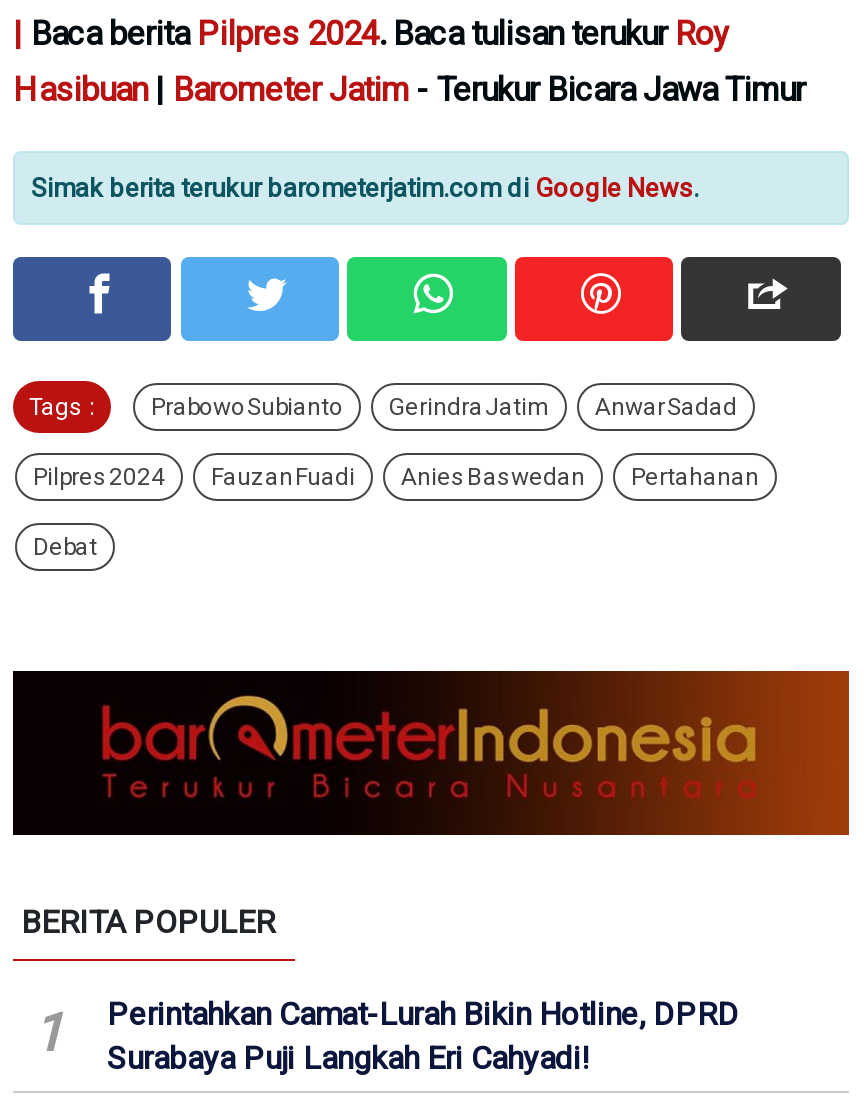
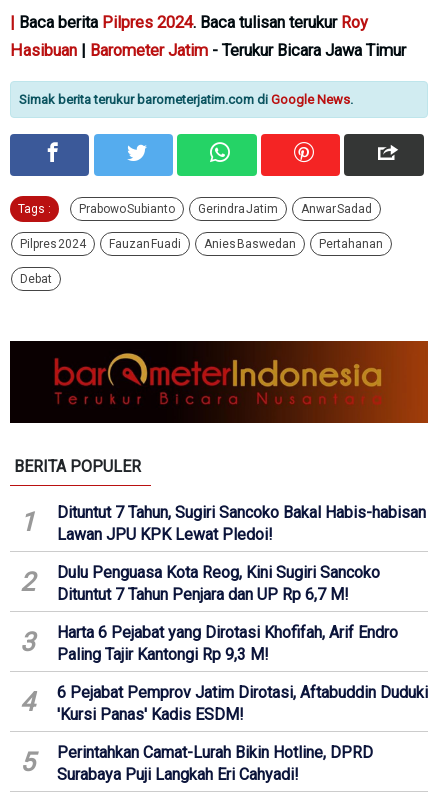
+ Dituntut 7 Tahun, Sugiri Sancoko Bakal Habis-habisan
+ Lawan JPU KPK Lewat Pledoi!
+ 2
+ Dulu Penguasa Kota Reog, Kini Sugiri Sancoko
+ Dituntut 7 Tahun Penjara dan UP Rp 6,7 M!
+ 3
+ Harta 6 Pejabat yang Dirotasi Khofifah, Arif Endro
+ Paling Tajir Kantongi Rp 9,3 M!
+ 4
+ 6 Pejabat Pemprov Jatim Dirotasi, Aftabuddin Duduki
+ 'Kursi Panas' Kadis ESDM!
+ 5
